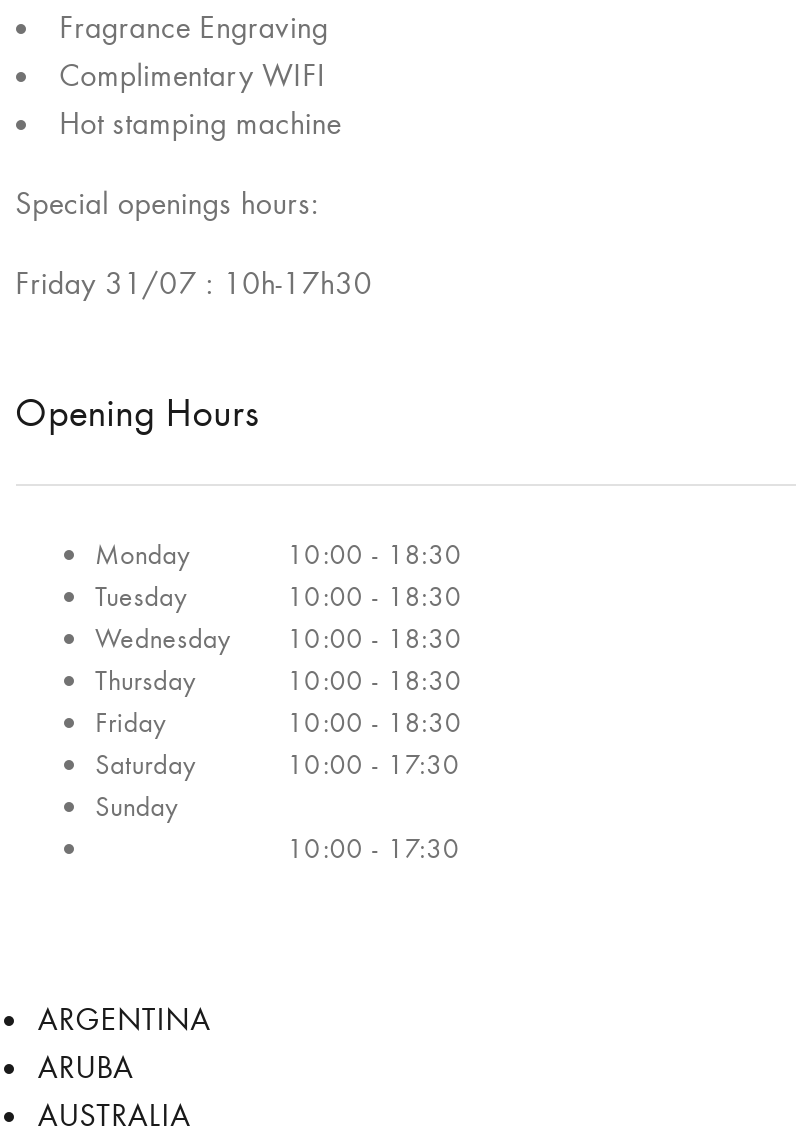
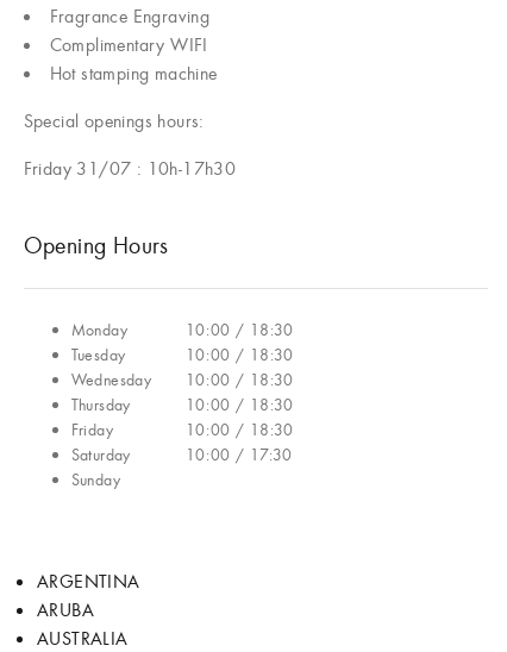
- 10:00 - 18:30
+ 10:00 / 18:30

- 10:00 - 18:30
+ 10:00 / 18:30

- Wednesday 10:00 - 18:30
+ Wednesday 10:00 / 18:30

- 10:00 - 18:30
+ 10:00 / 18:30

- 10:00 - 18:30
+ 10:00 / 18:30

- 10:00 - 17:30
+ 10:00 / 17:30

- 10:00 - 17:30
